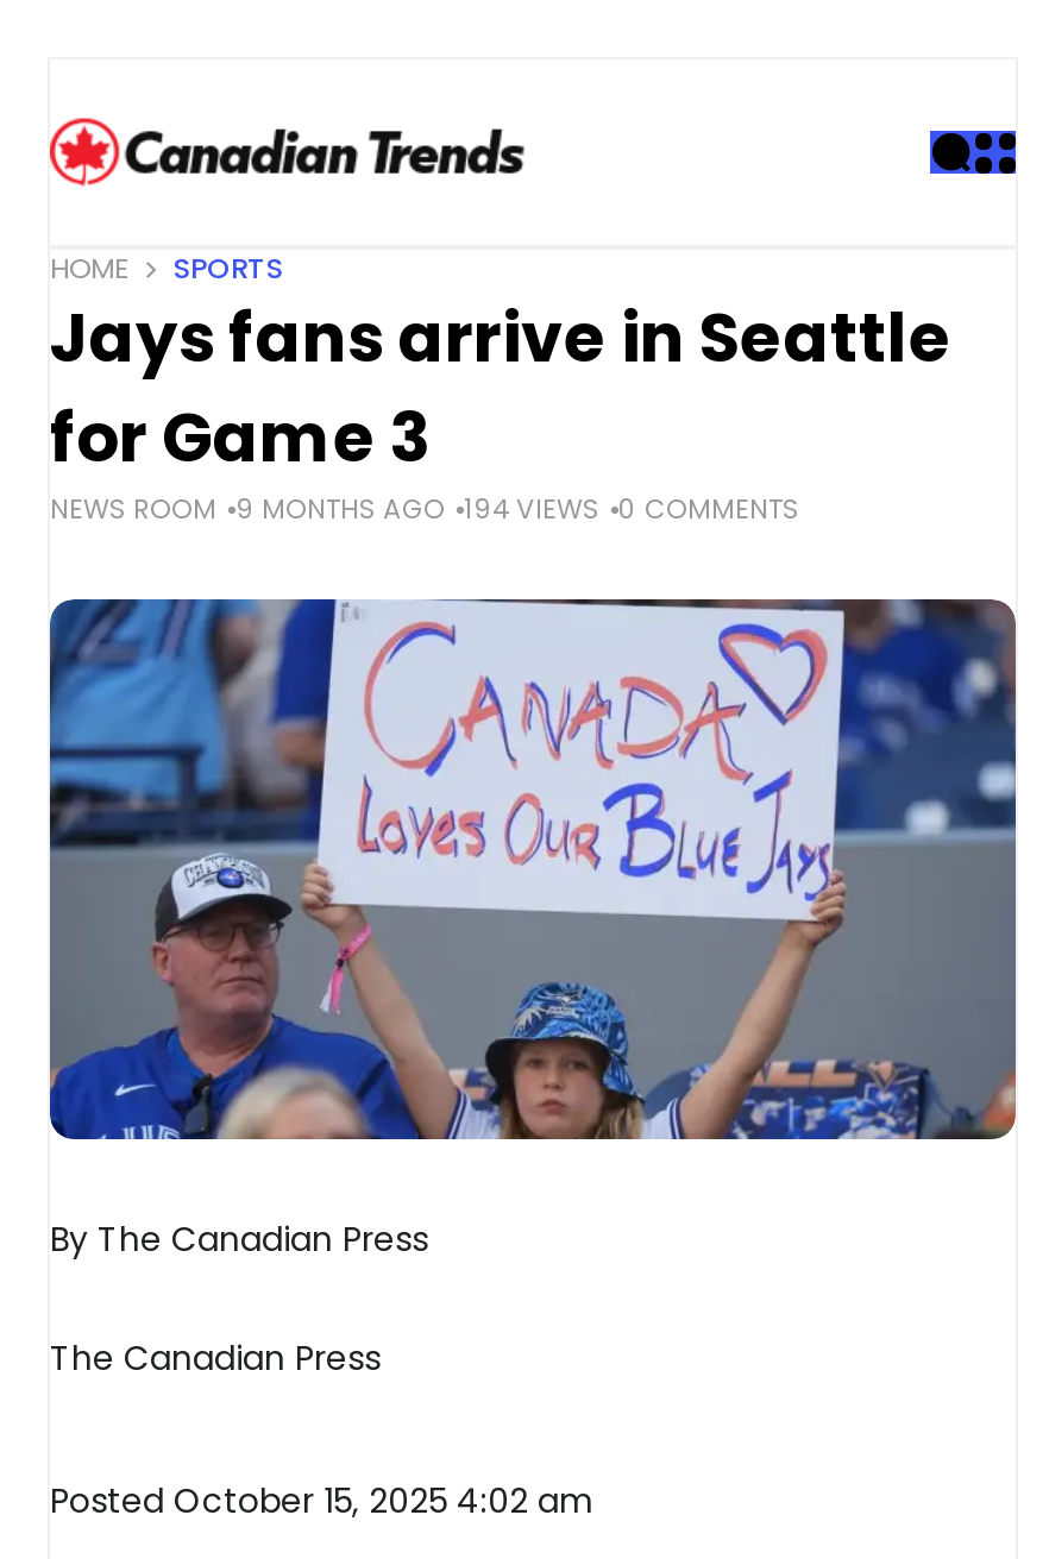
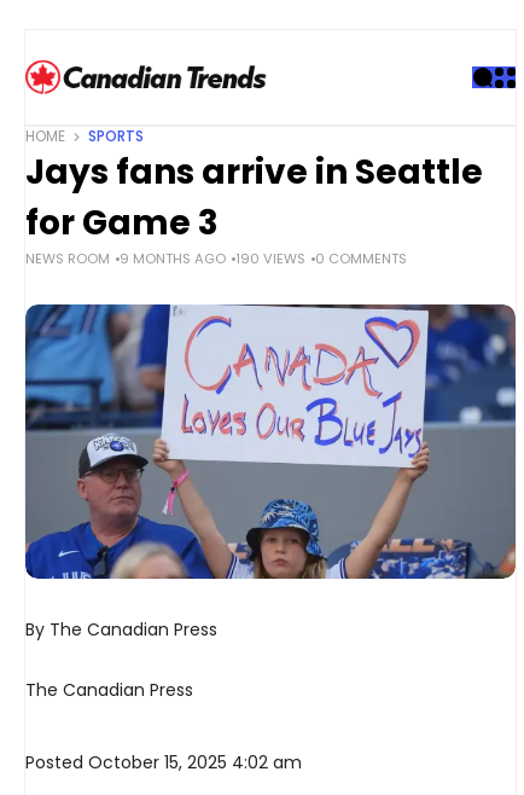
- NEWS ROOM 9 MONTHS AGO 194 VIEWS 0 COMMENTS
+ NEWS ROOM 9 MONTHS AGO 190 VIEWS 0 COMMENTS
